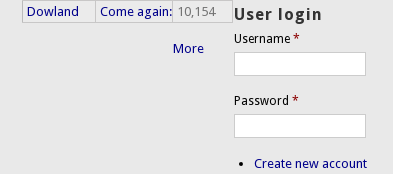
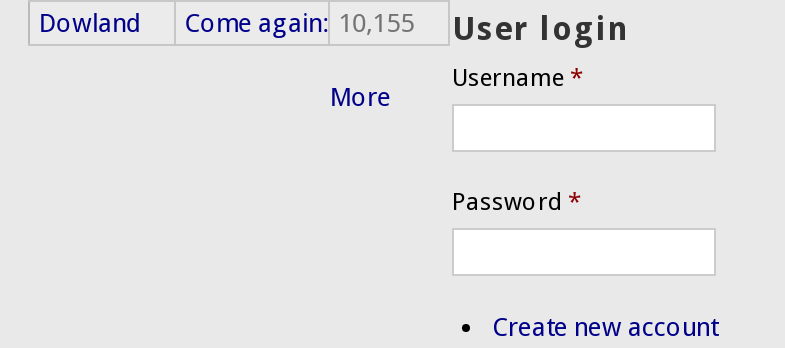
- Dowland Come again: 10,154 User login
+ Dowland Come again: 10,155 User login
